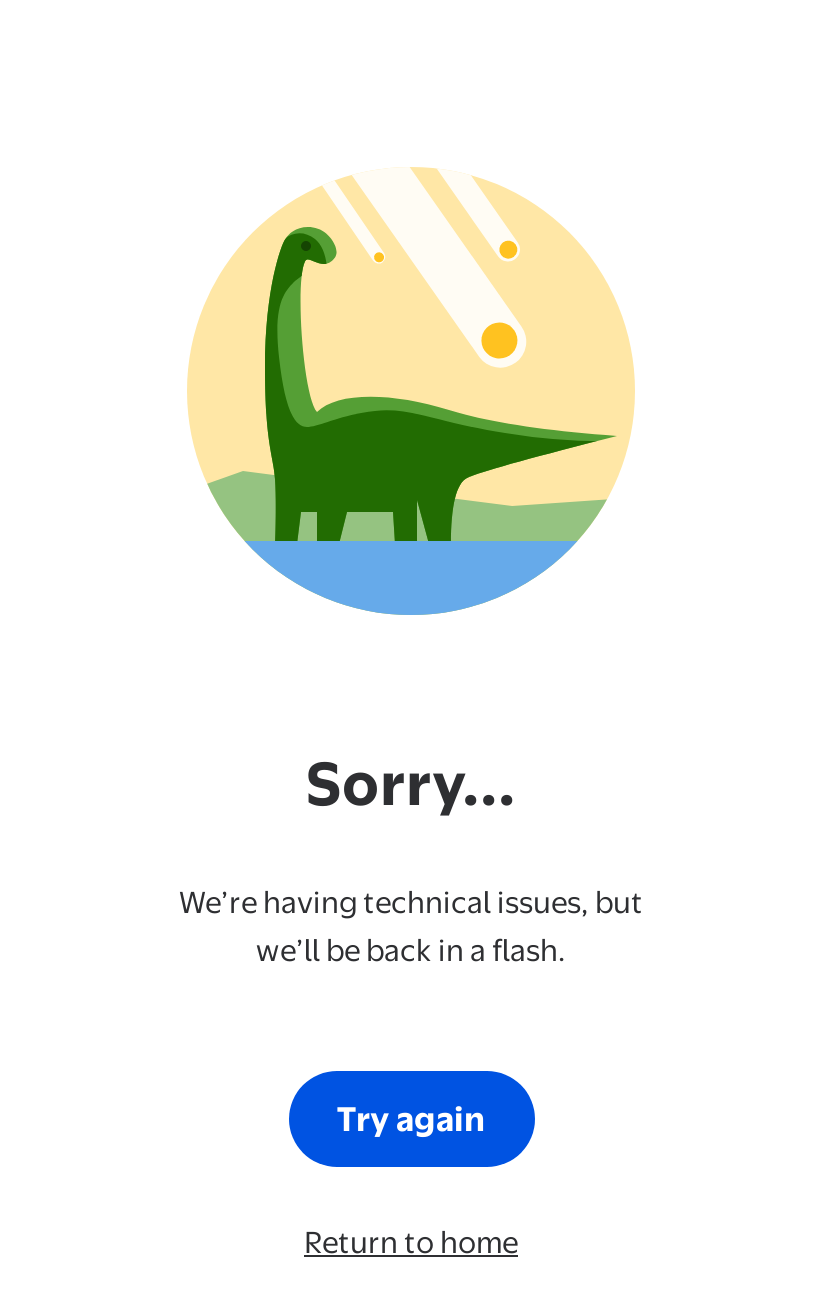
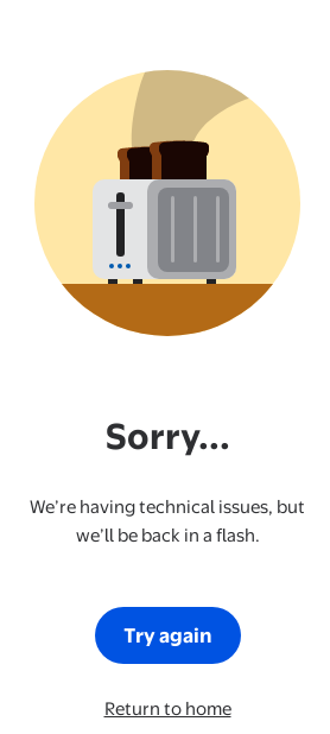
- [image]
+ [image]
